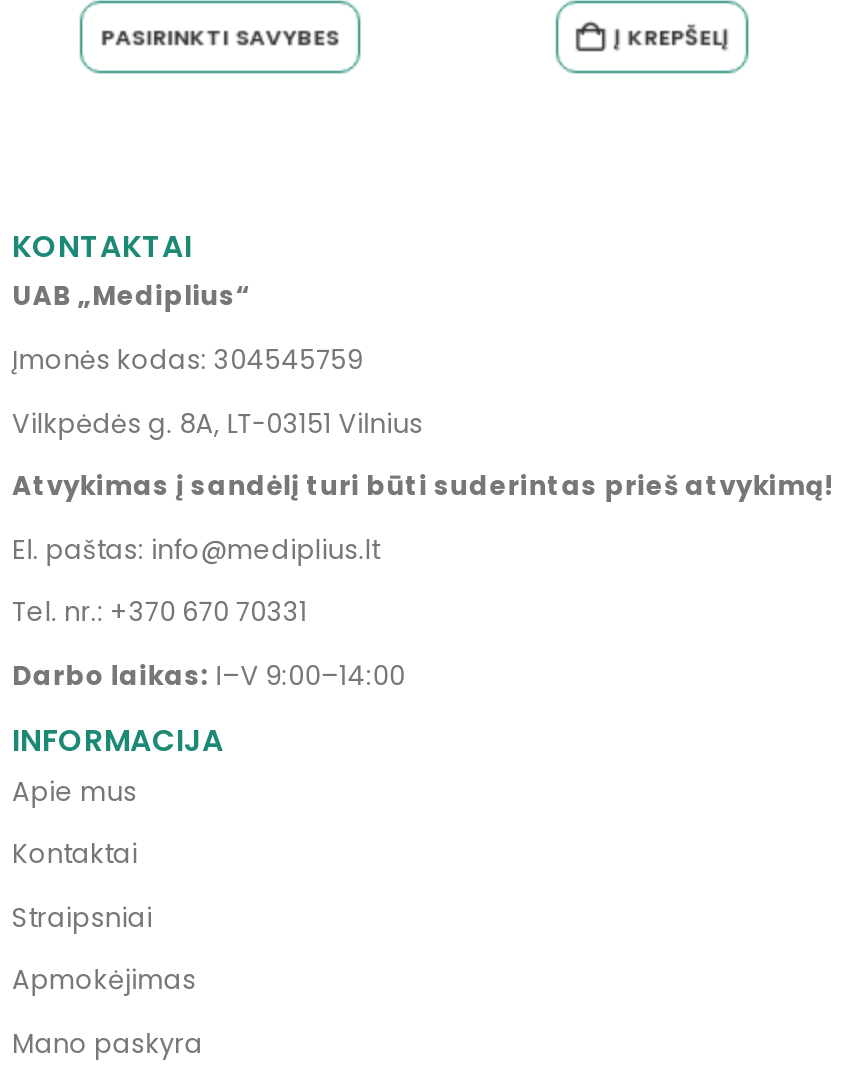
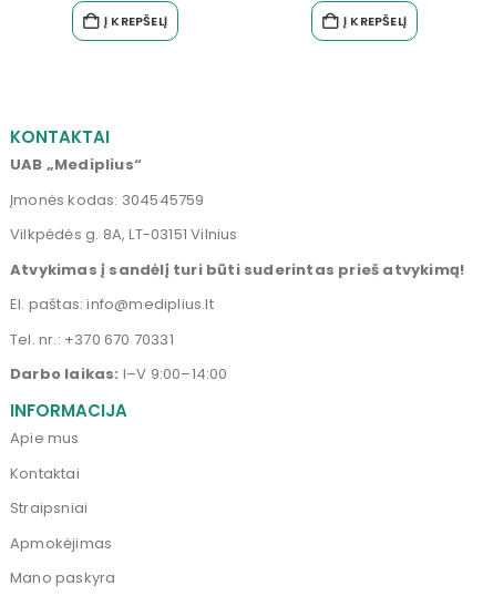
- PASIRINKTI SAVYBES
+ Į KREPŠELĮ
